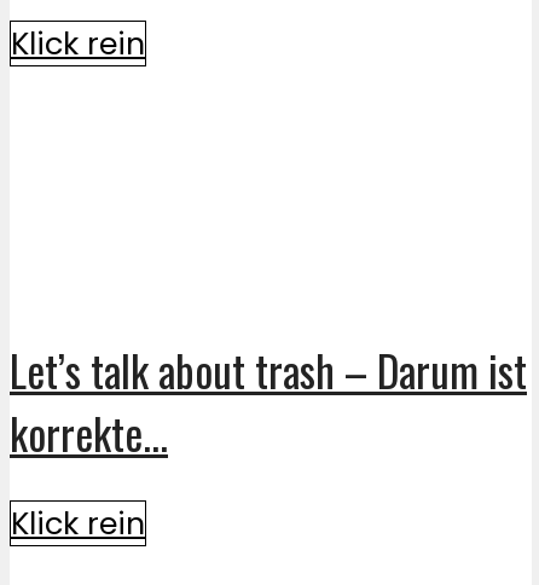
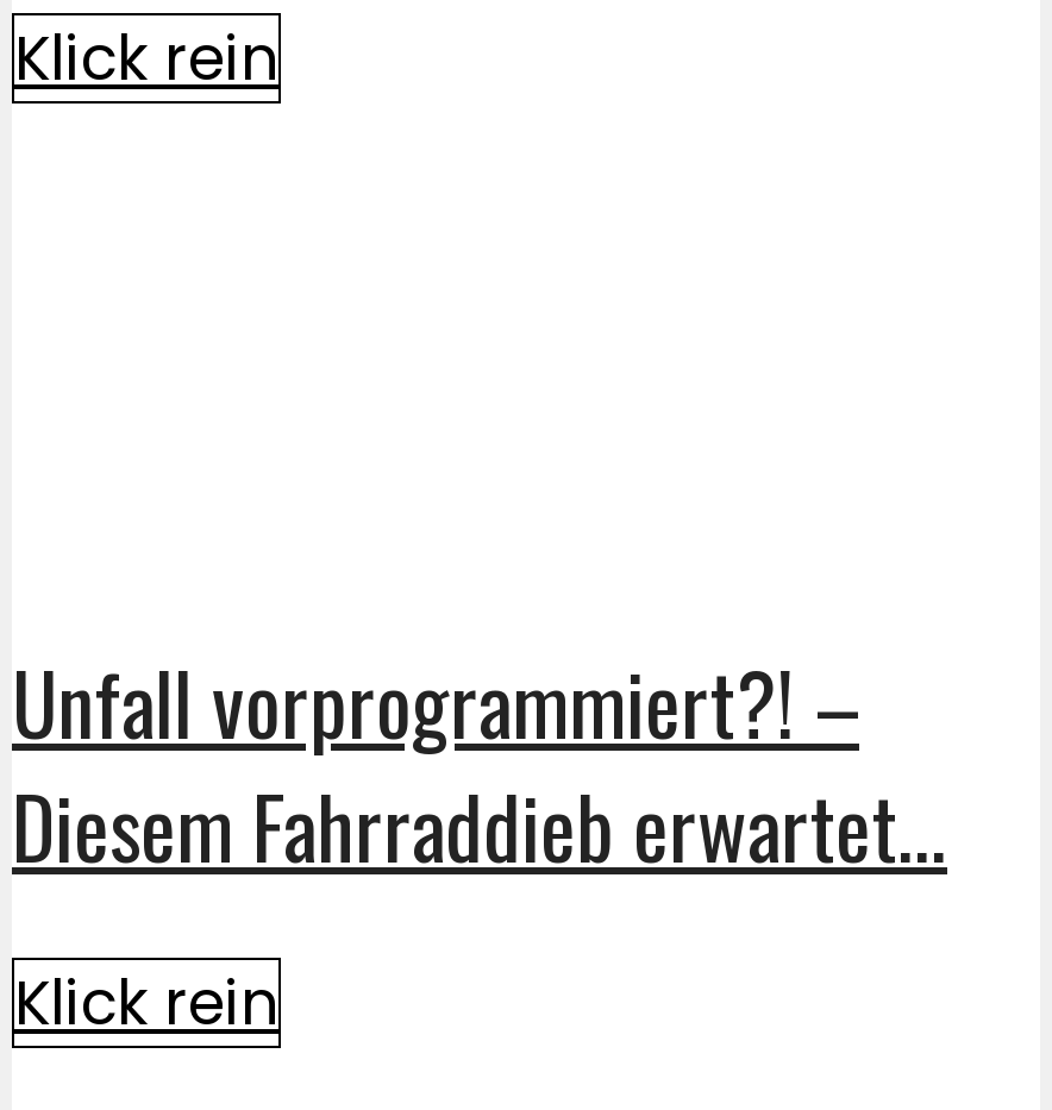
- Let’s talk about trash – Darum ist
- korrekte...
+ Unfall vorprogrammiert?! –
+ Diesem Fahrraddieb erwartet...
